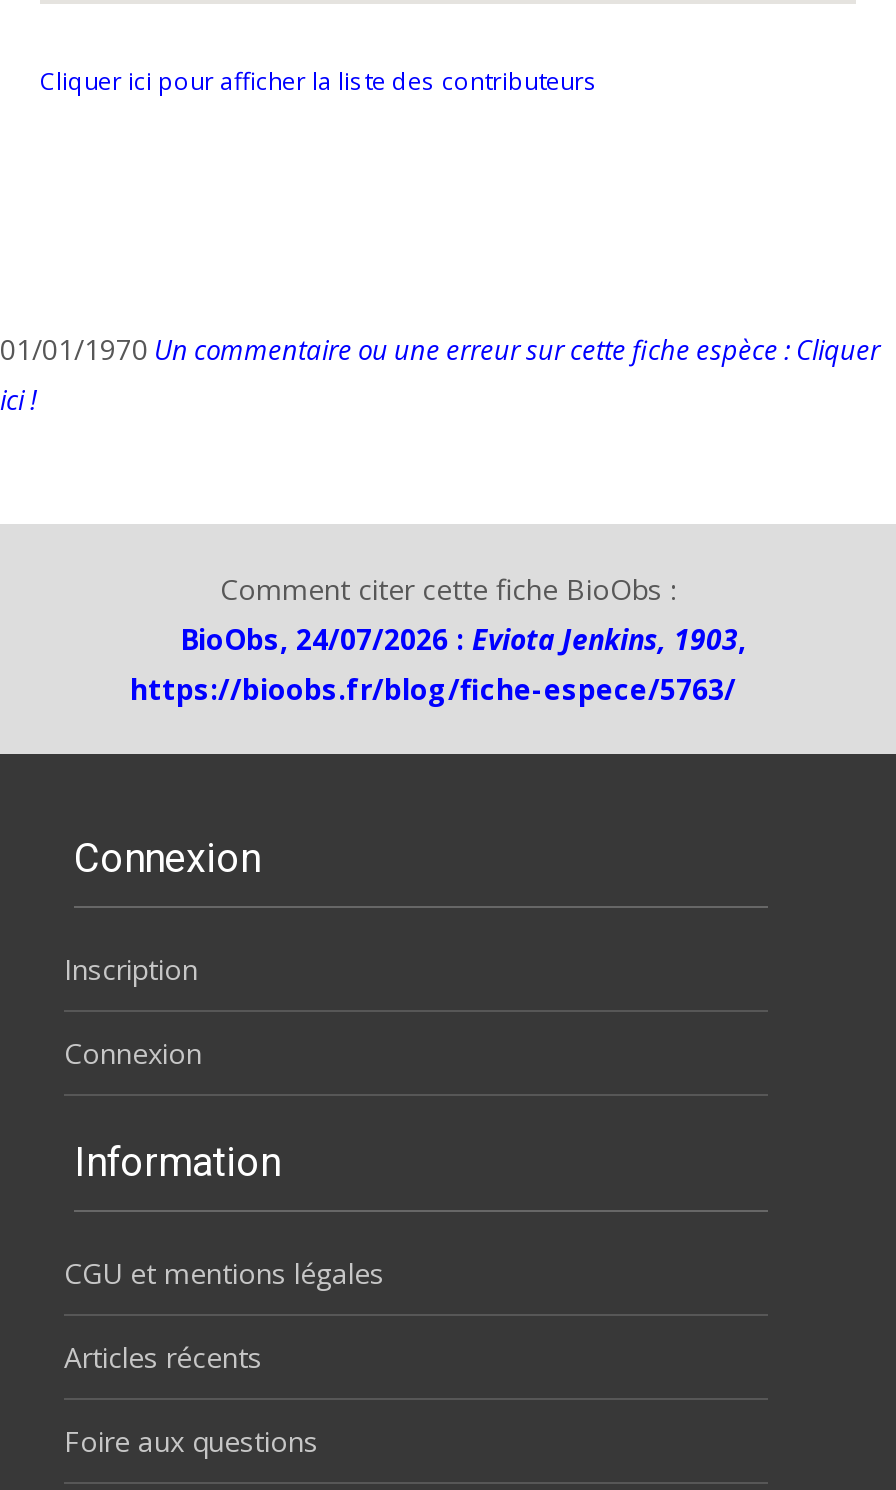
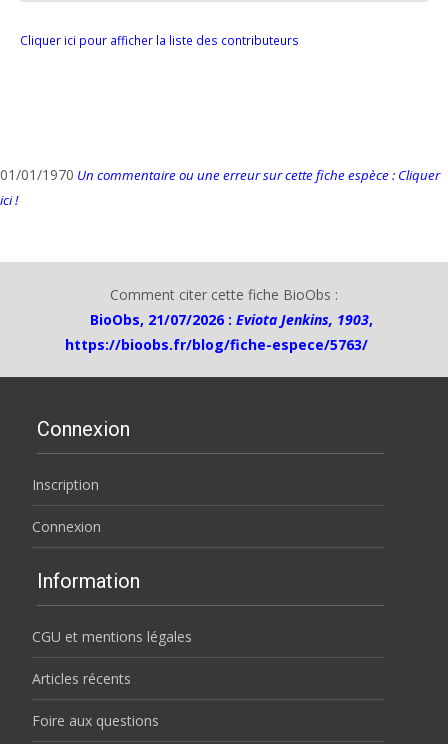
- BioObs, 24/07/2026 : Eviota Jenkins, 1903,
+ BioObs, 21/07/2026 : Eviota Jenkins, 1903,
